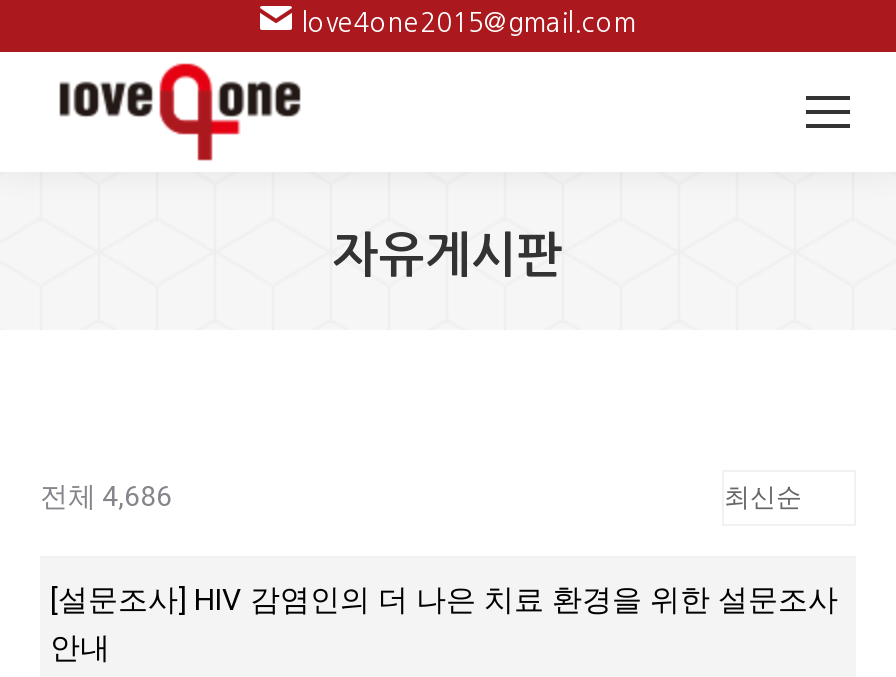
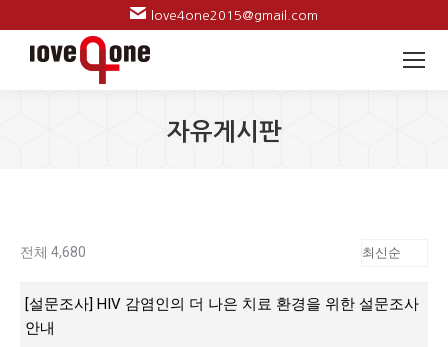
- 전체 4,686
+ 전체 4,680
